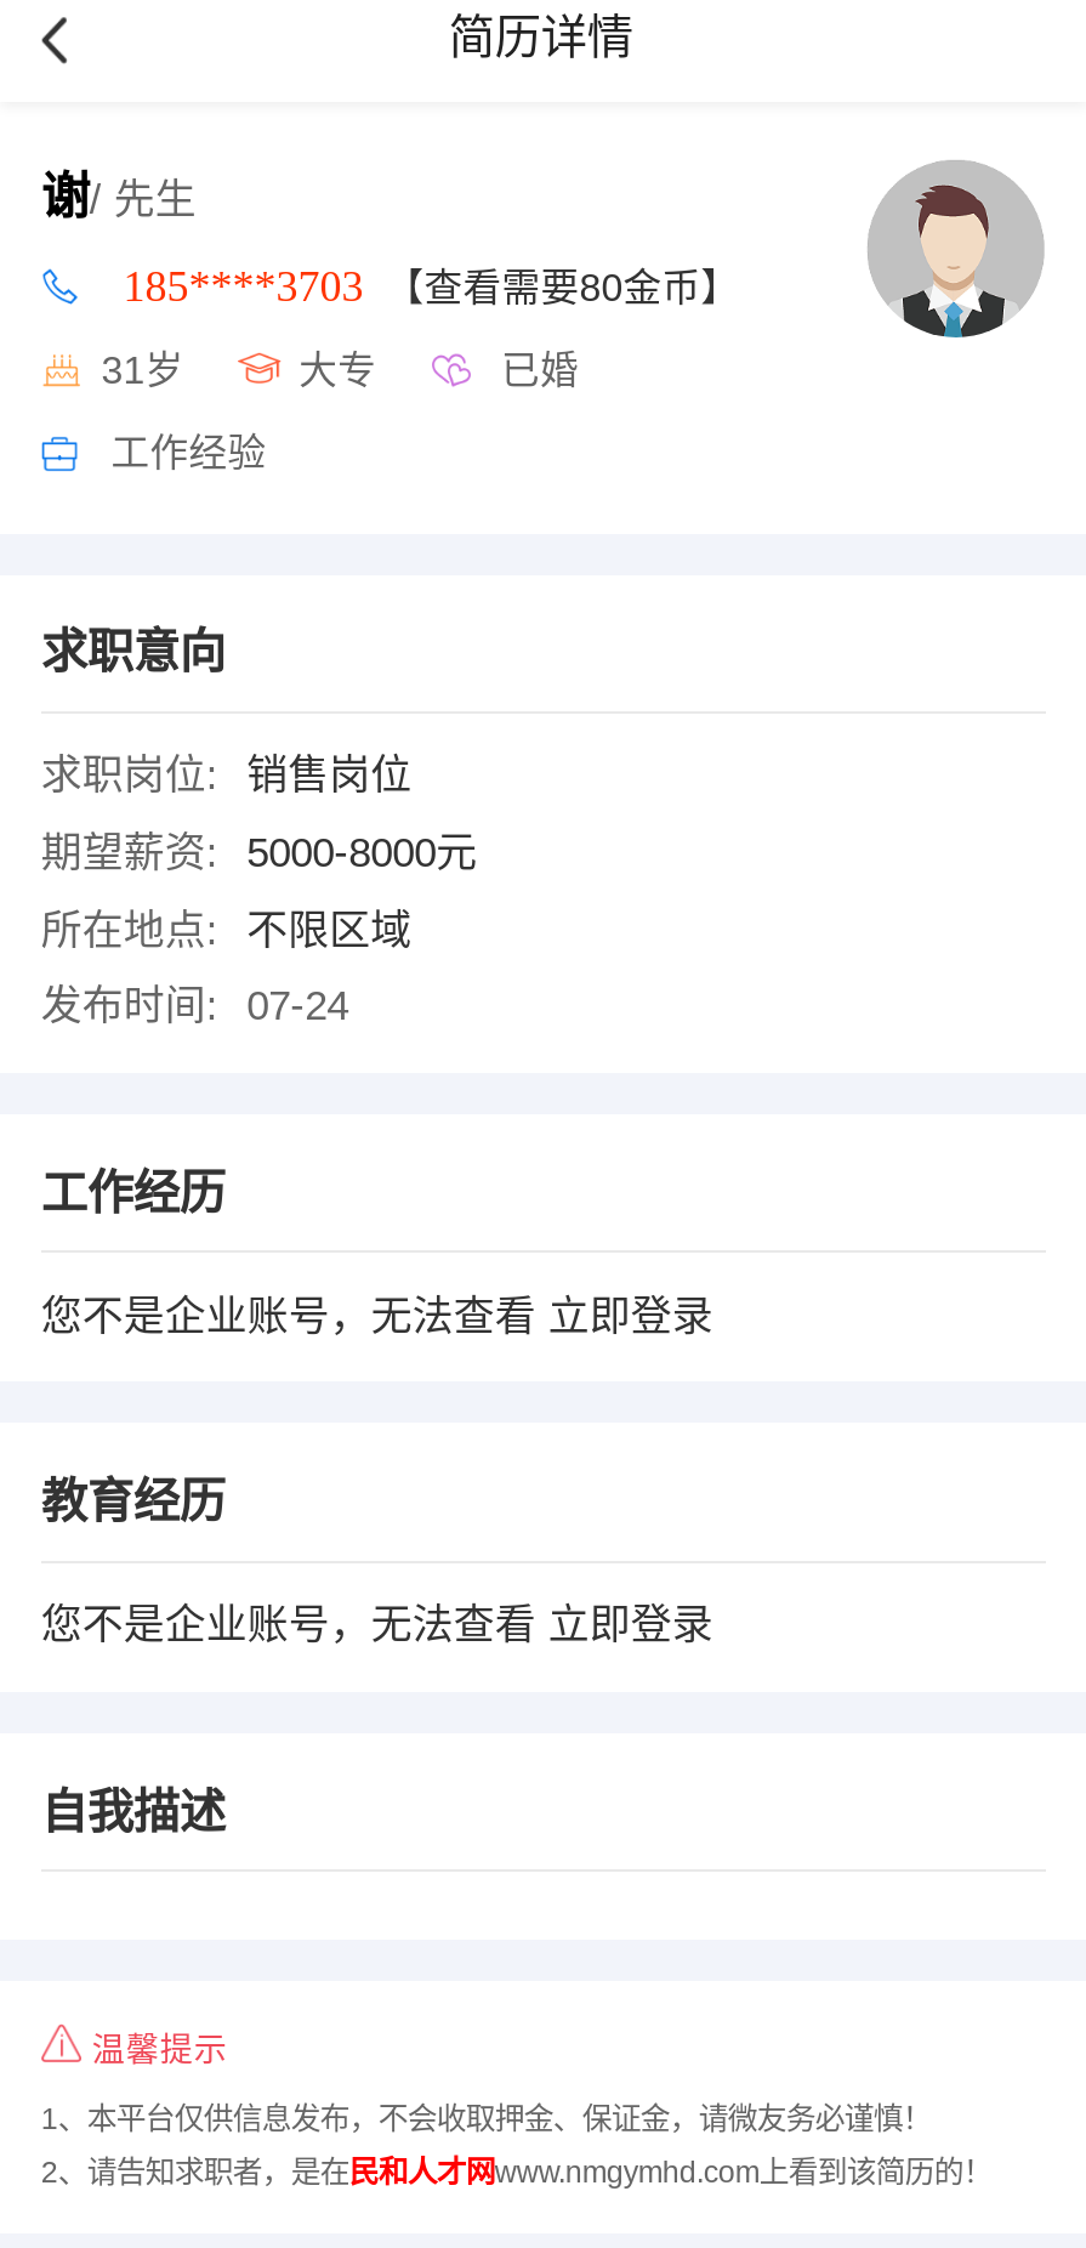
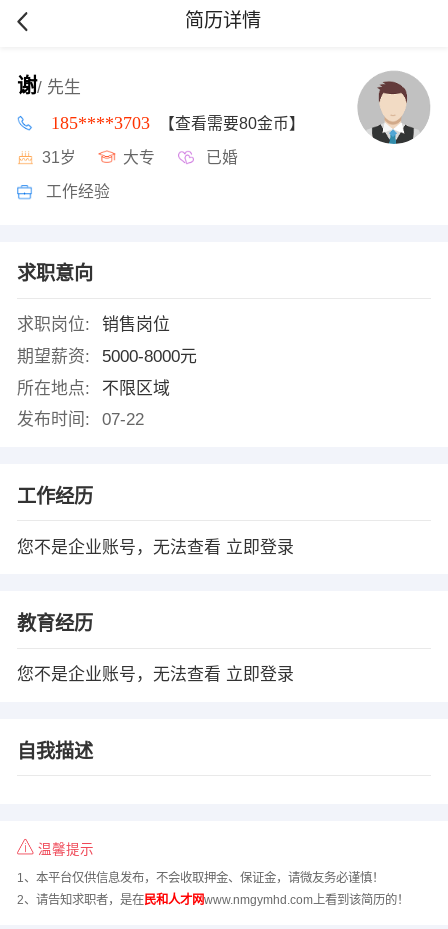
- 发布时间: 07-24
+ 发布时间: 07-22
